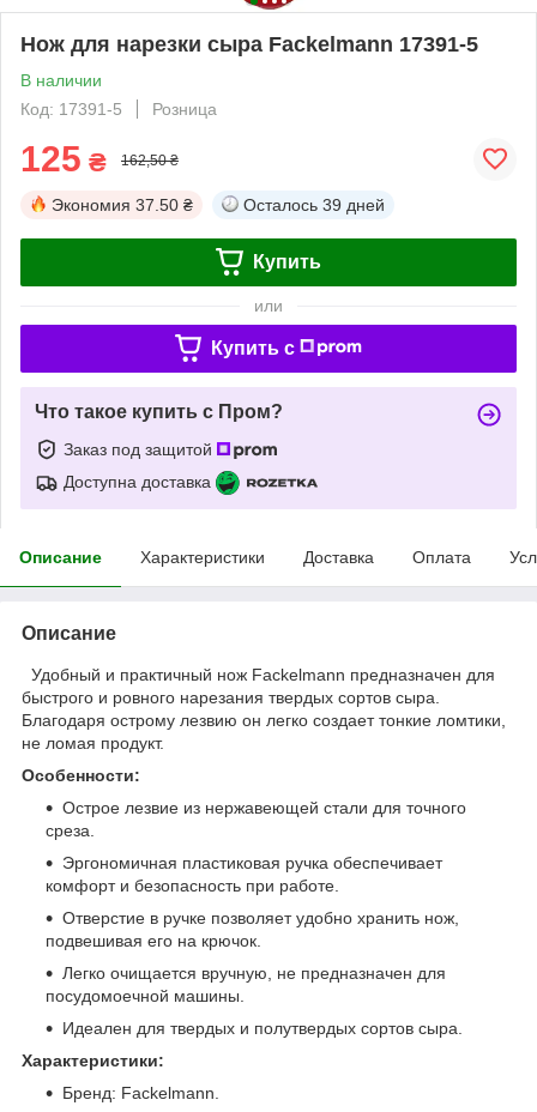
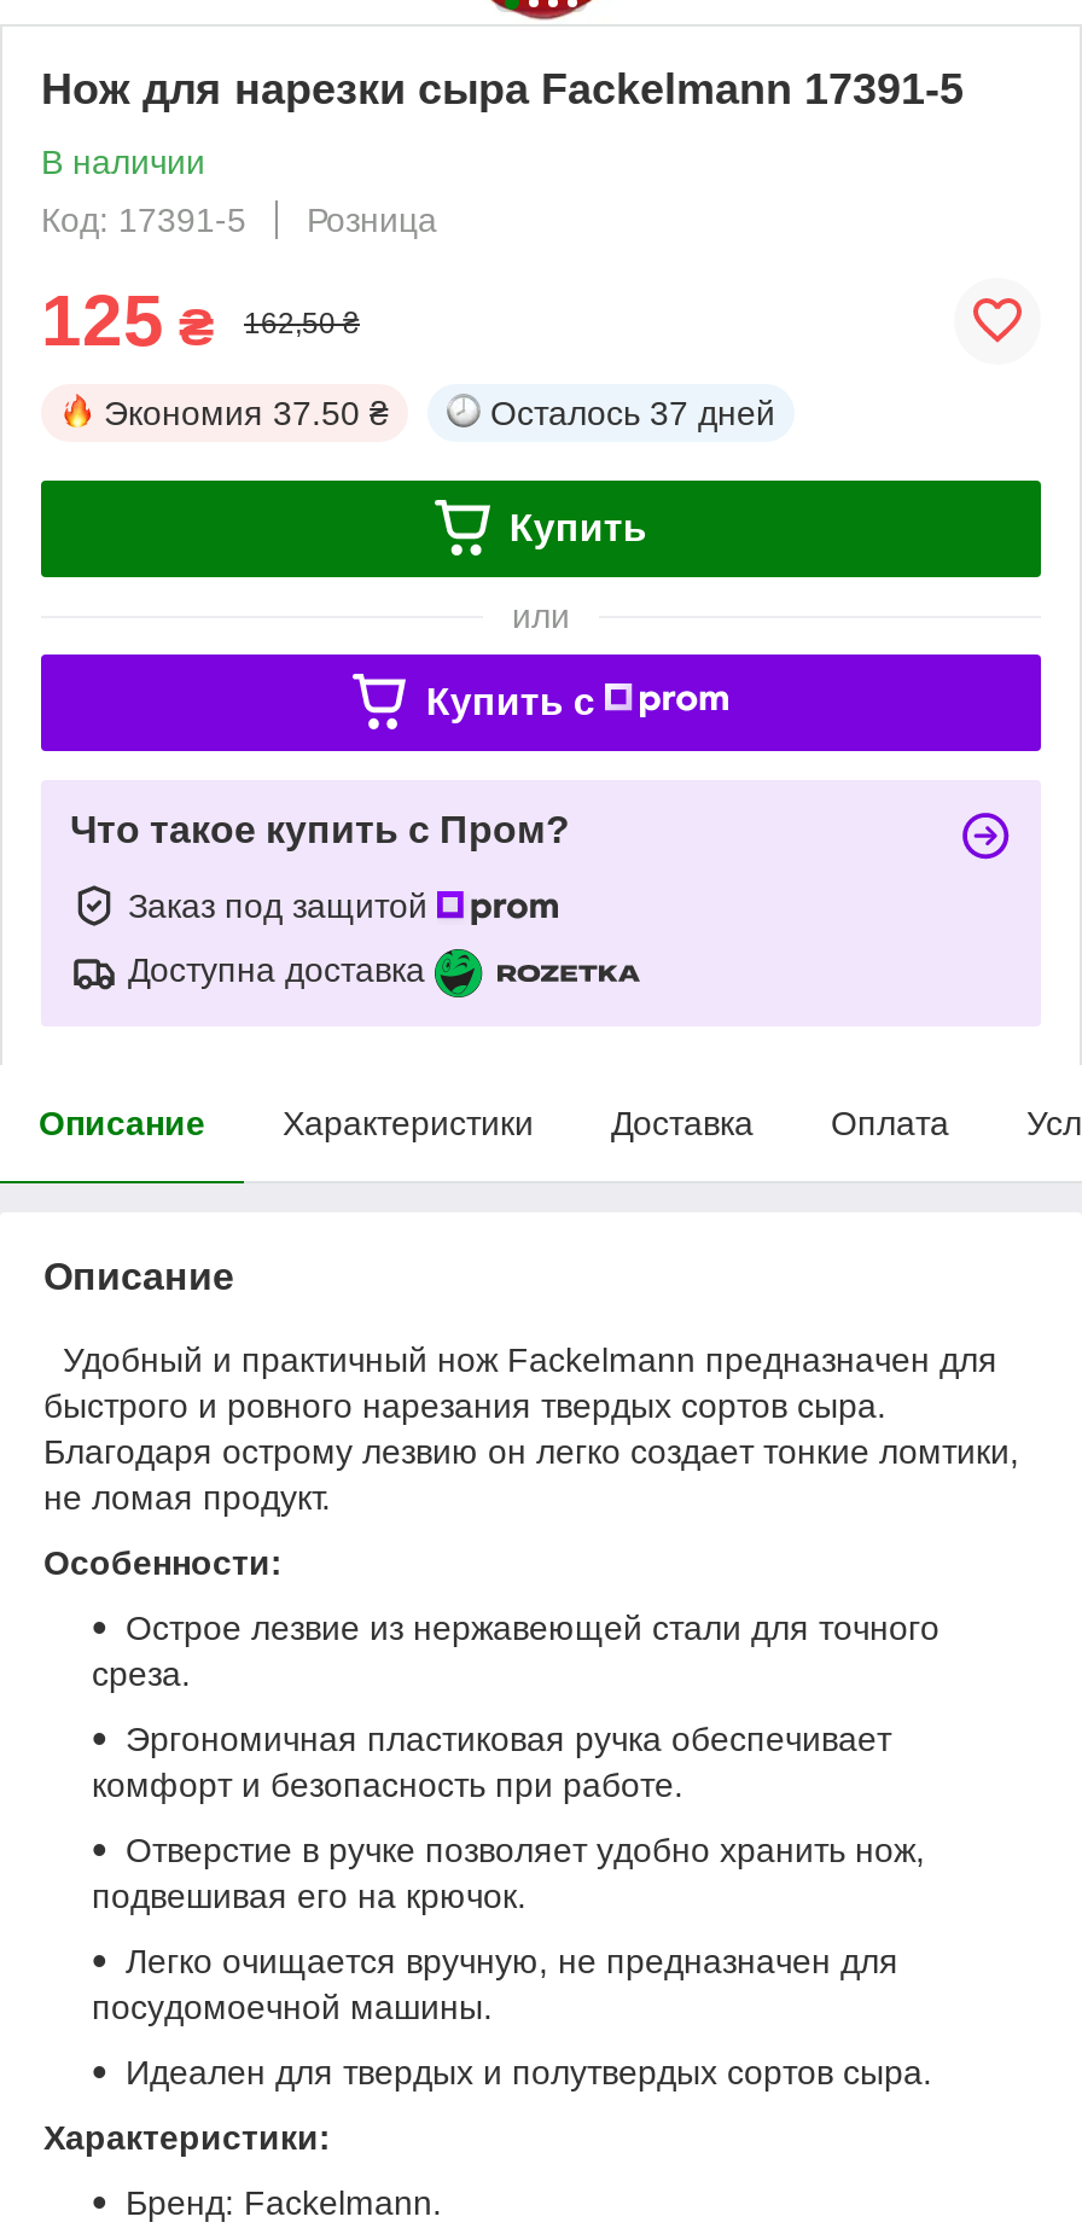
- Осталось 39 дней
+ Осталось 37 дней
